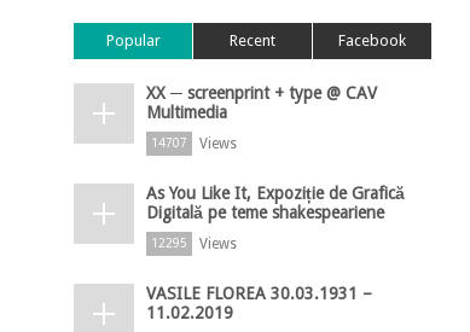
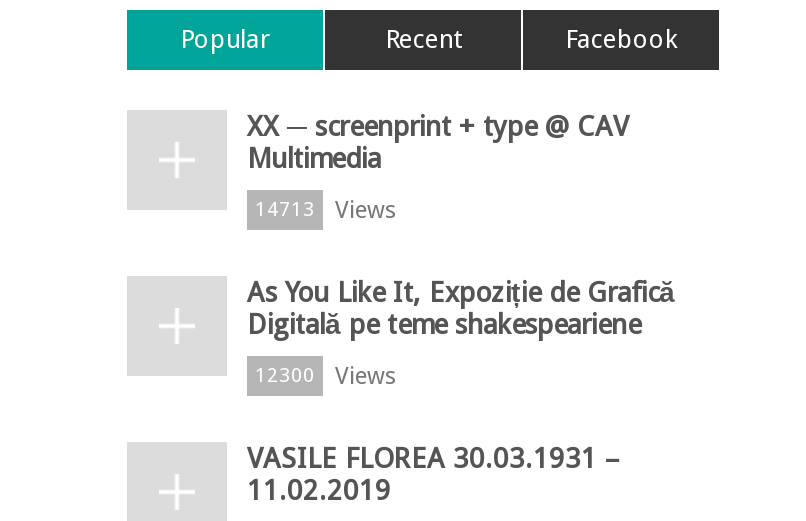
- 14707 Views
+ 14713 Views

- 12295 Views
+ 12300 Views
